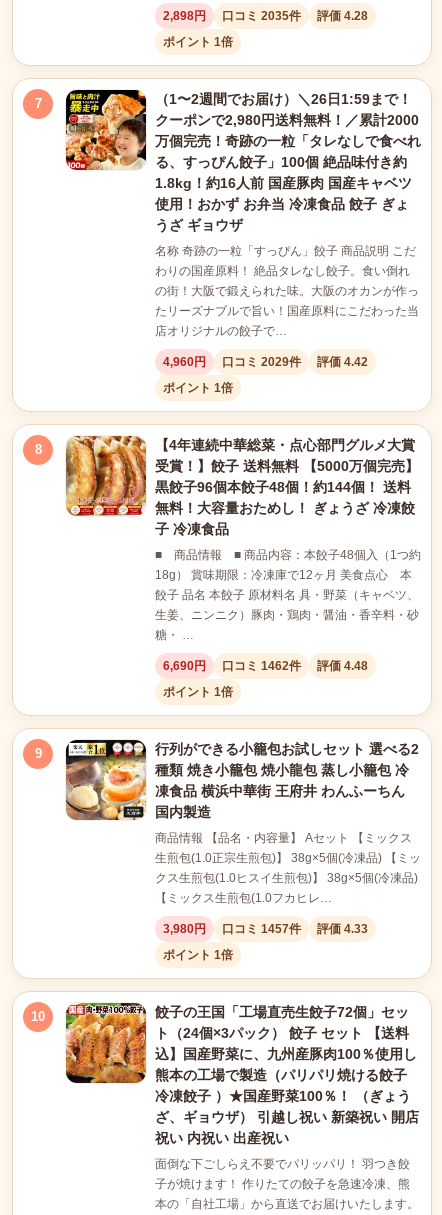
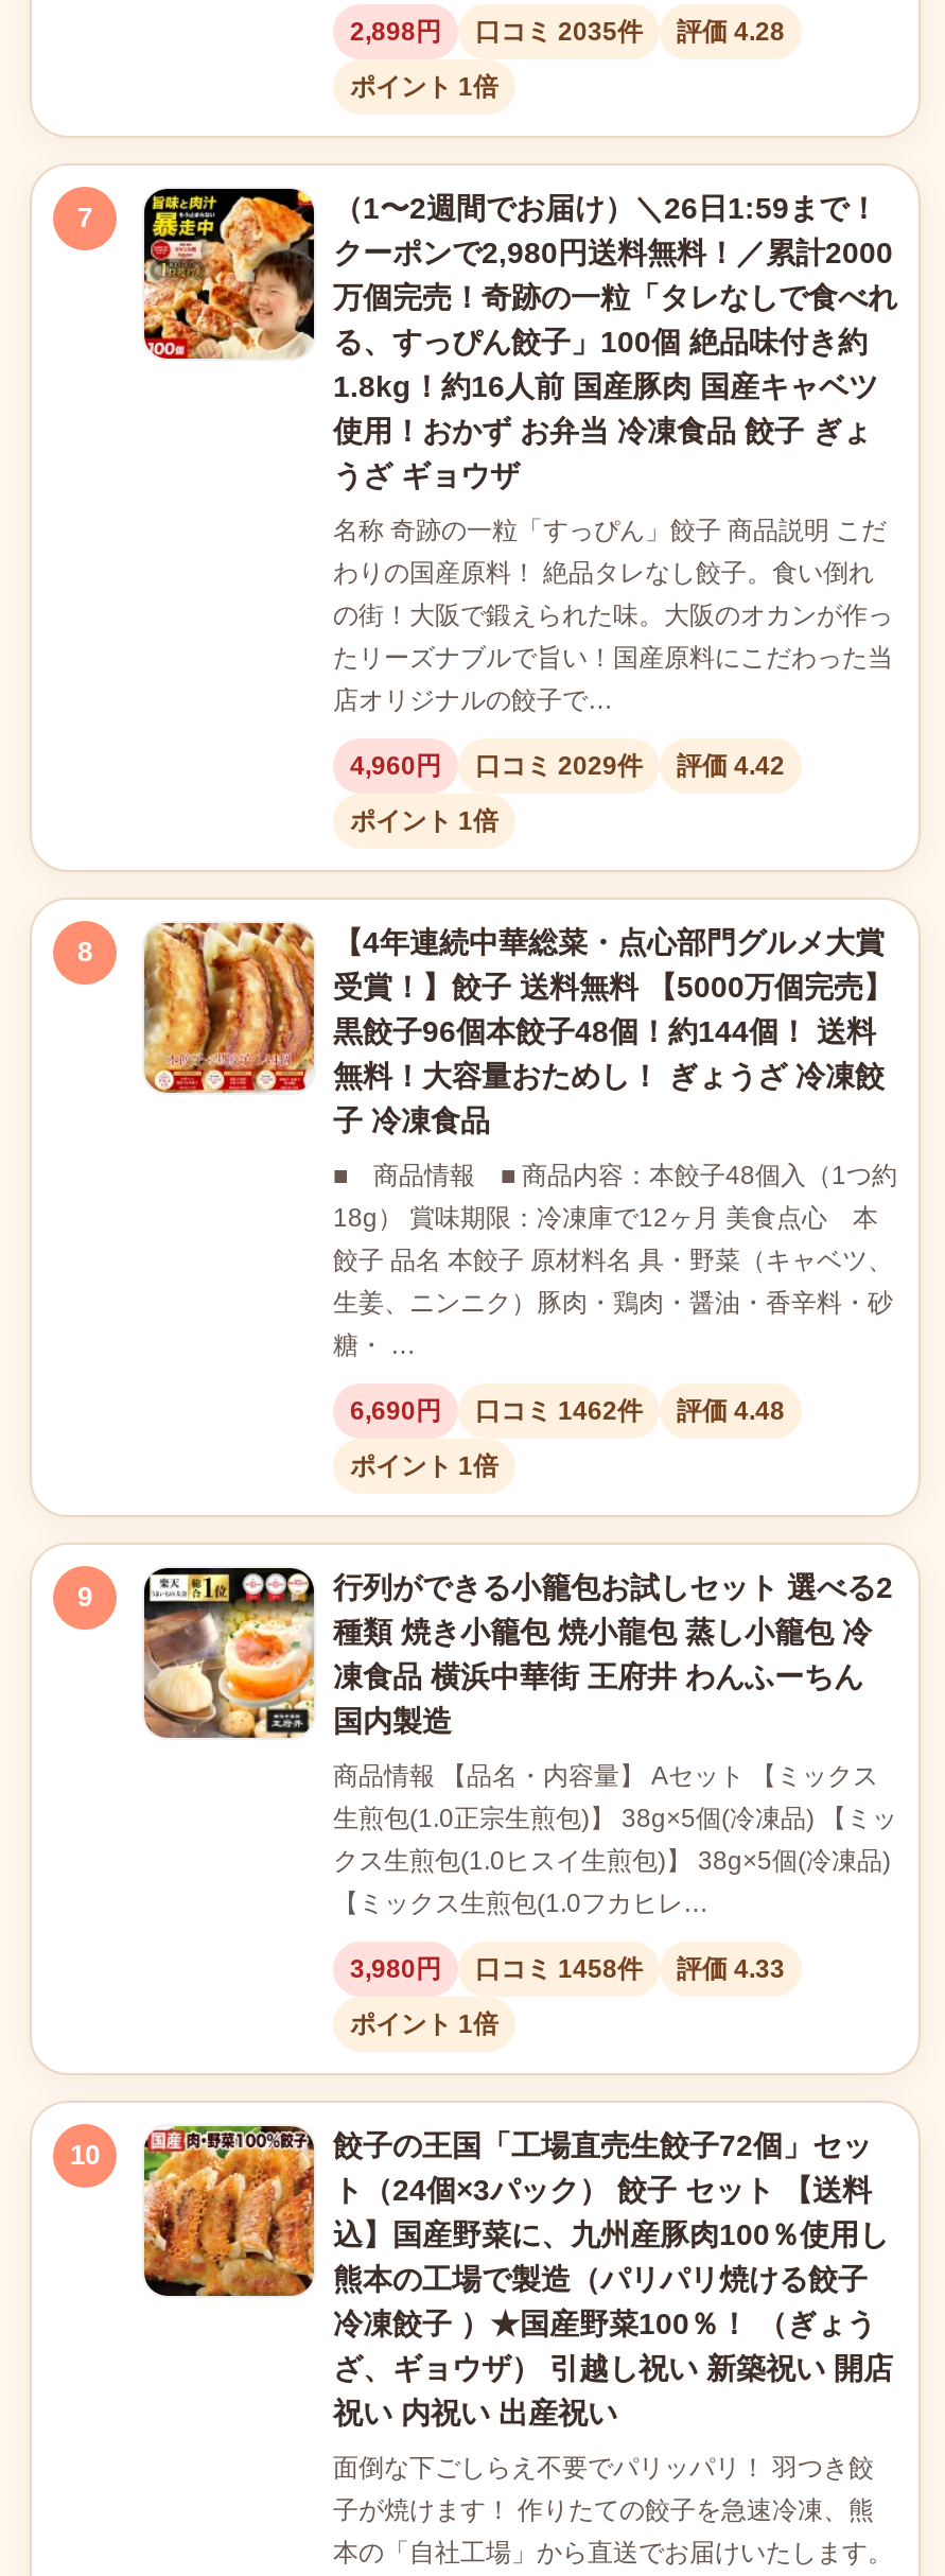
- 3,980円 口コミ 1457件 評価 4.33
+ 3,980円 口コミ 1458件 評価 4.33
